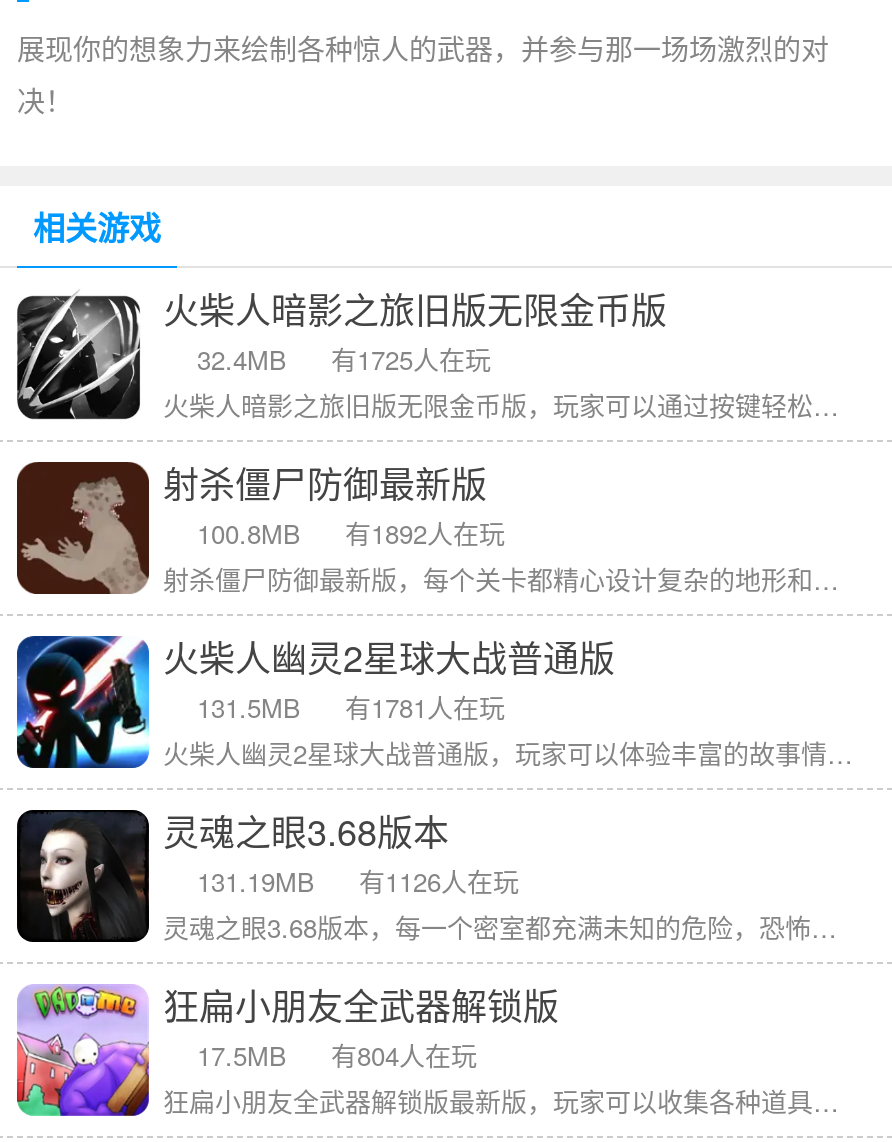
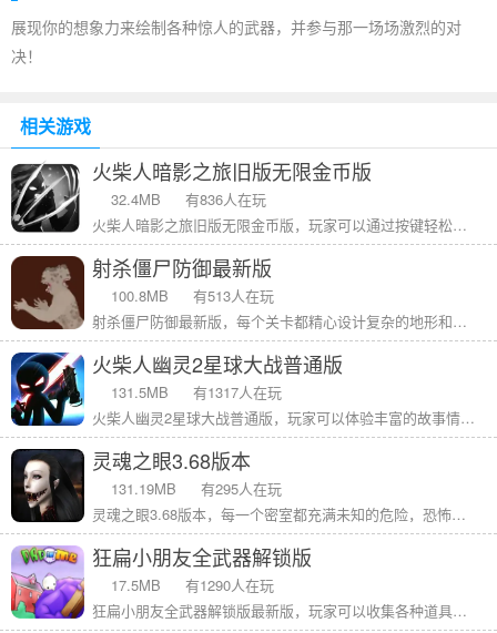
- 32.4MB 有1725人在玩
+ 32.4MB 有836人在玩

- 100.8MB 有1892人在玩
+ 100.8MB 有513人在玩

- 131.5MB 有1781人在玩
+ 131.5MB 有1317人在玩

- 131.19MB 有1126人在玩
+ 131.19MB 有295人在玩

- 17.5MB 有804人在玩
+ 17.5MB 有1290人在玩
